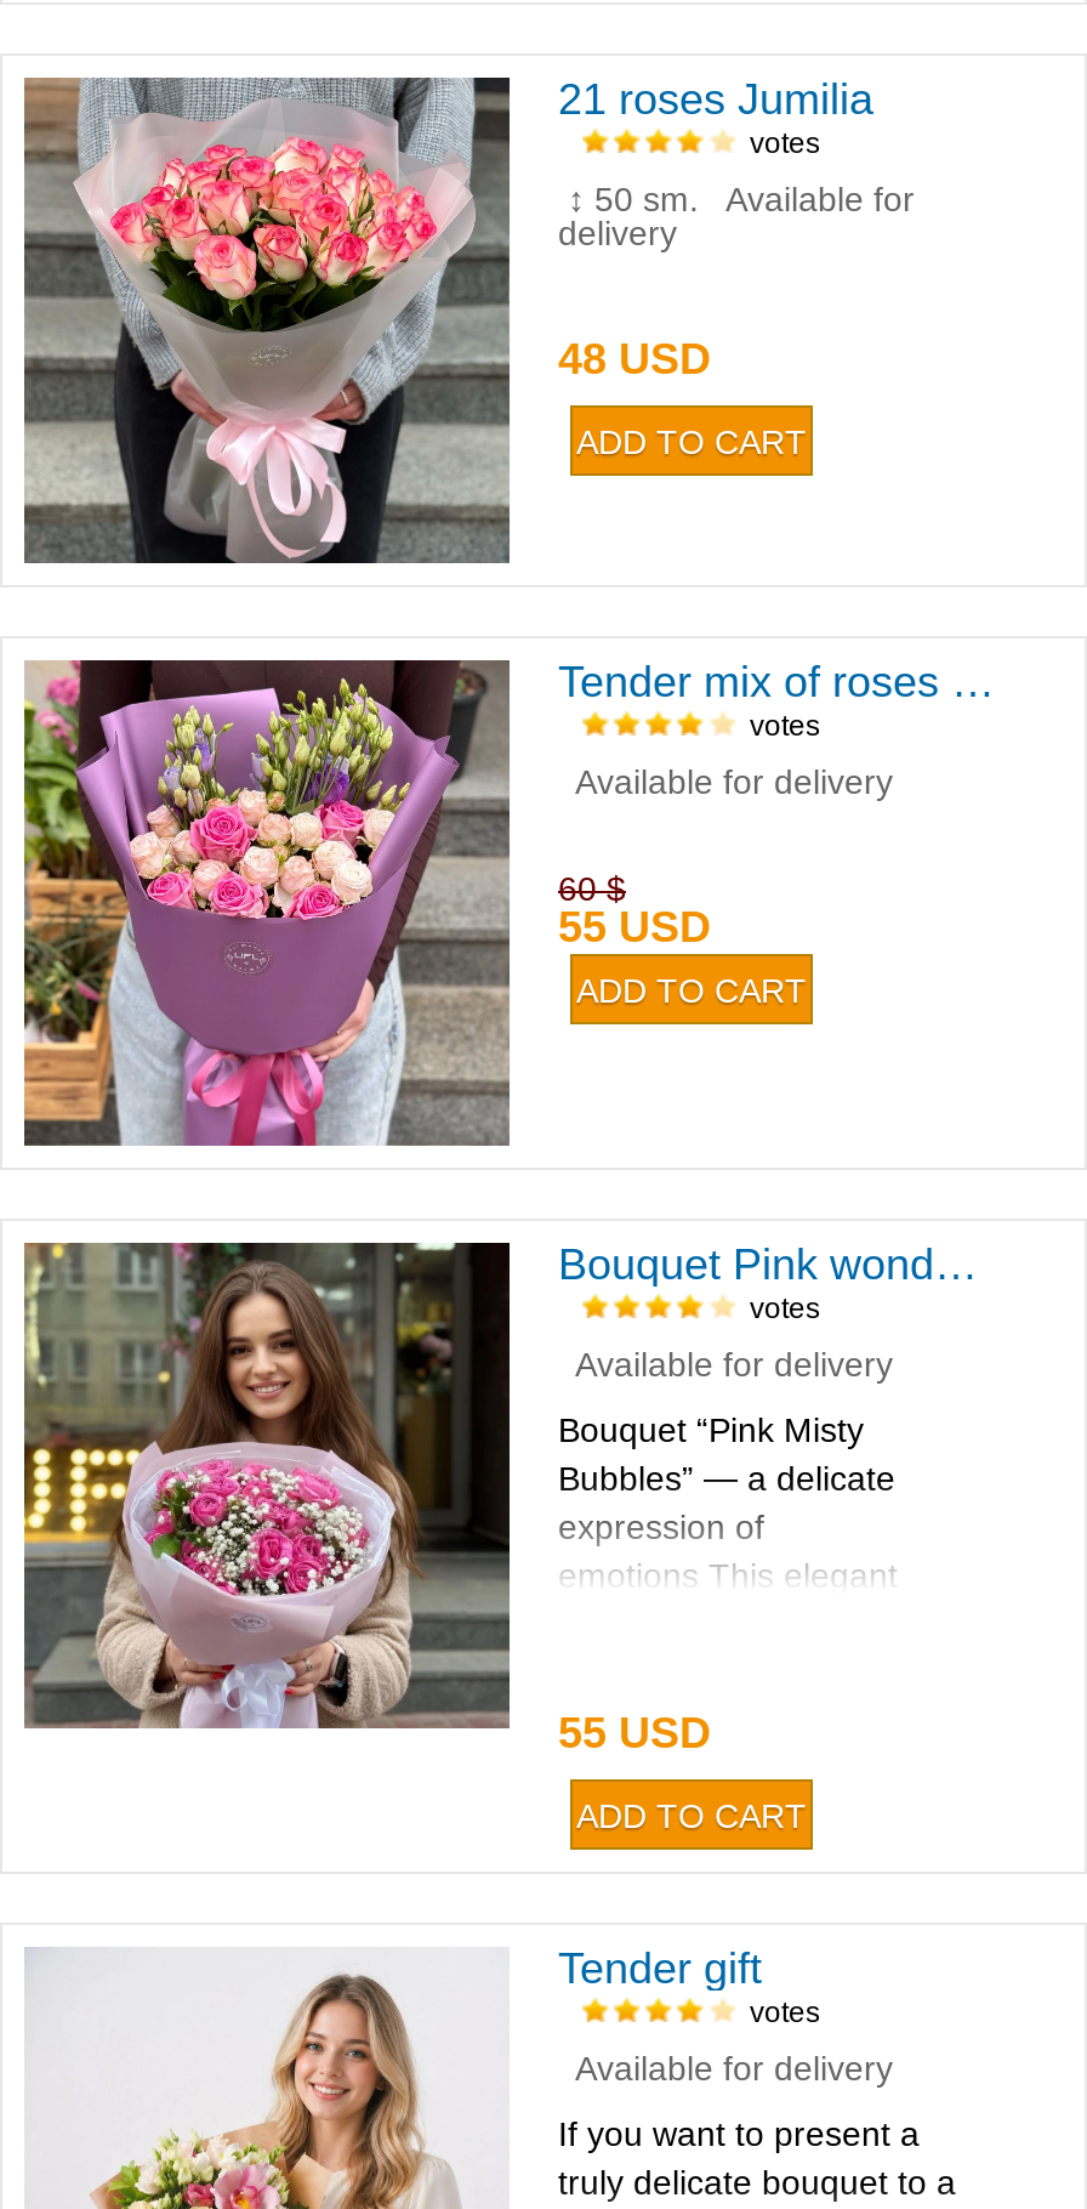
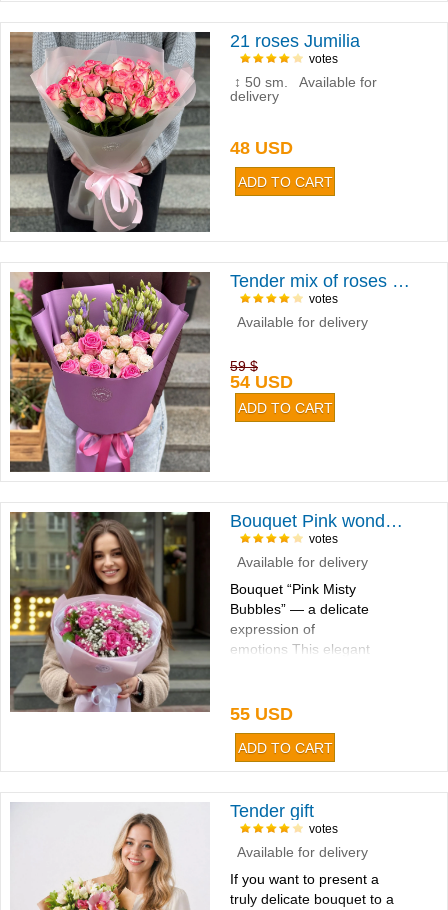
- 60 $
+ 59 $

- 55 USD
+ 54 USD
